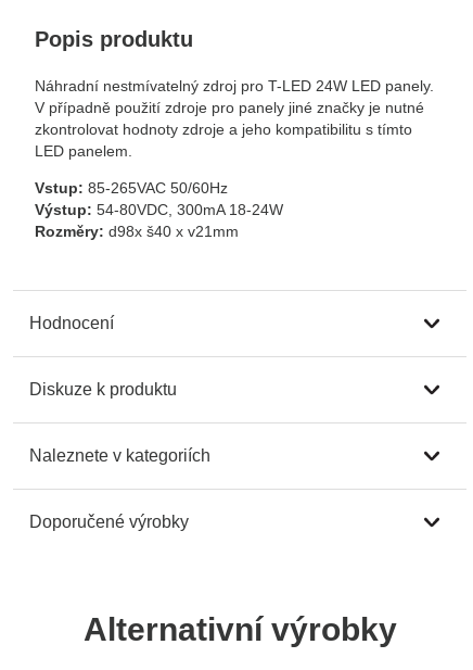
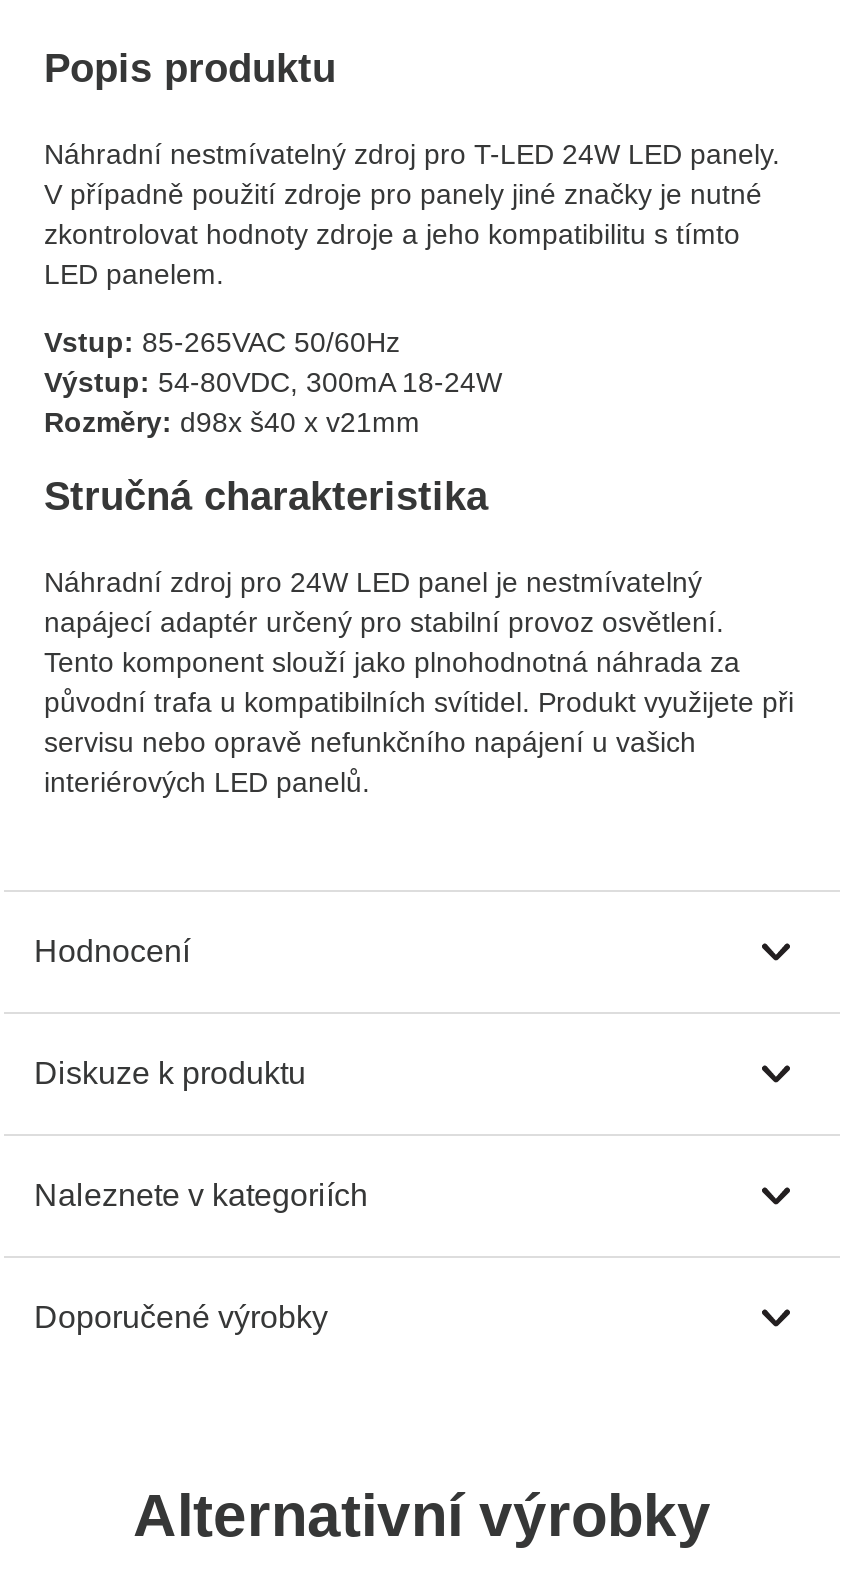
+ Stručná charakteristika
+ Náhradní zdroj pro 24W LED panel je nestmívatelný
+ napájecí adaptér určený pro stabilní provoz osvětlení.
+ Tento komponent slouží jako plnohodnotná náhrada za
+ původní trafa u kompatibilních svítidel. Produkt využijete při
+ servisu nebo opravě nefunkčního napájení u vašich
+ interiérových LED panelů.
